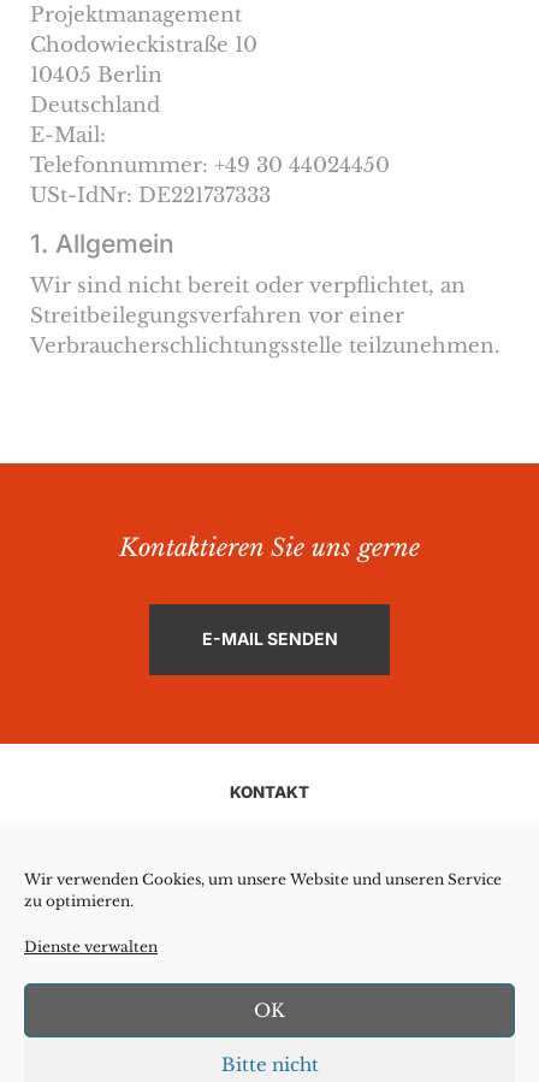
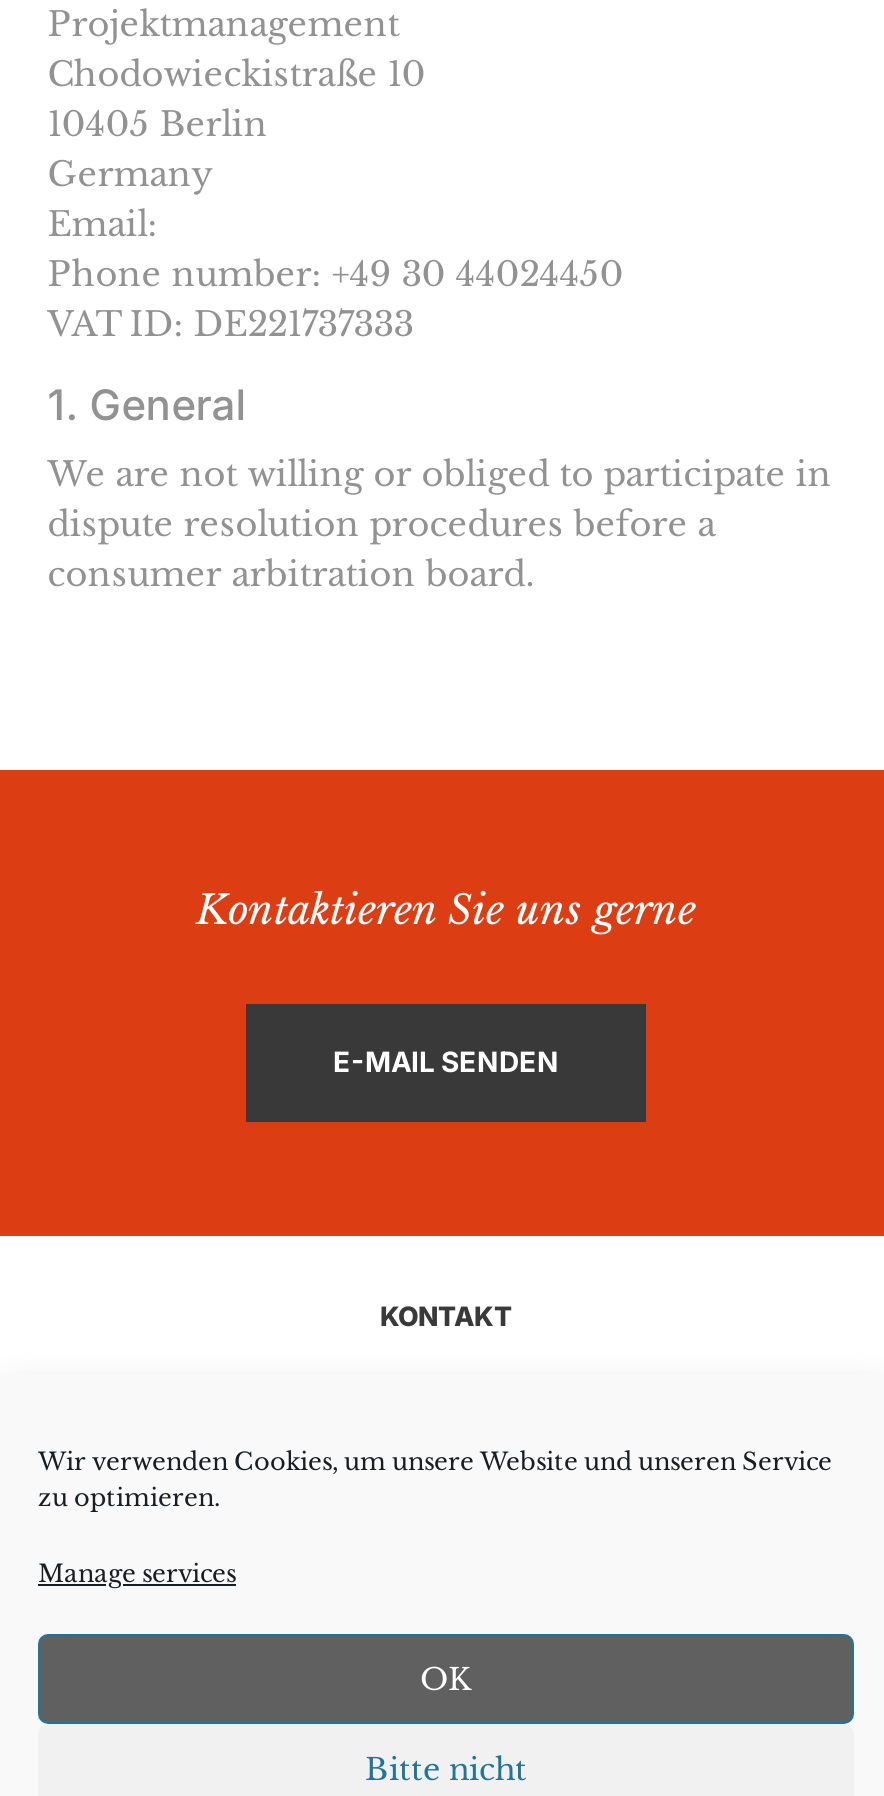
- Deutschland
- E-Mail:
- Telefonnummer: +49 30 44024450
- USt-IdNr: DE221737333
+ Germany
+ Email:
+ Phone number: +49 30 44024450
+ VAT ID: DE221737333

- 1. Allgemein
+ 1. General

- Wir sind nicht bereit oder verpflichtet, an
- Streitbeilegungsverfahren vor einer
- Verbraucherschlichtungsstelle teilzunehmen.
+ We are not willing or obliged to participate in
+ dispute resolution procedures before a
+ consumer arbitration board.

- Dienste verwalten
+ Manage services
